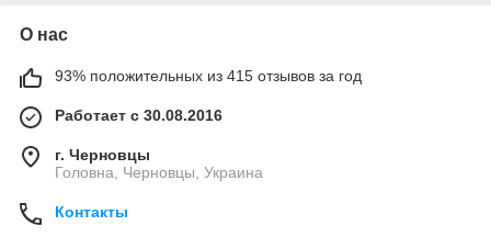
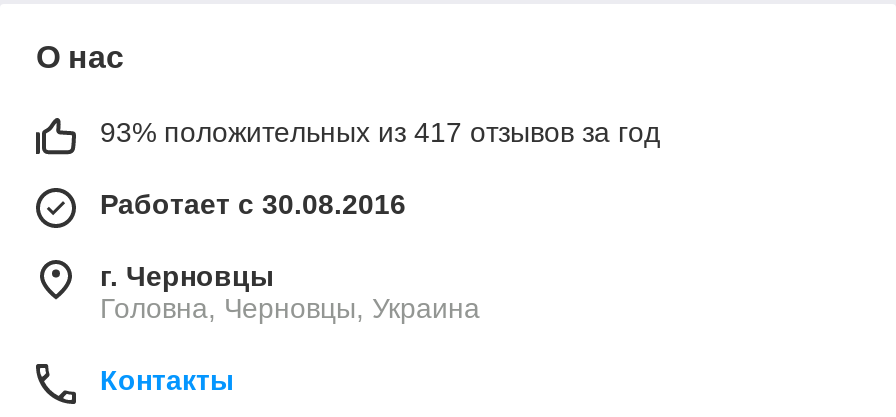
- 93% положительных из 415 отзывов за год
+ 93% положительных из 417 отзывов за год
